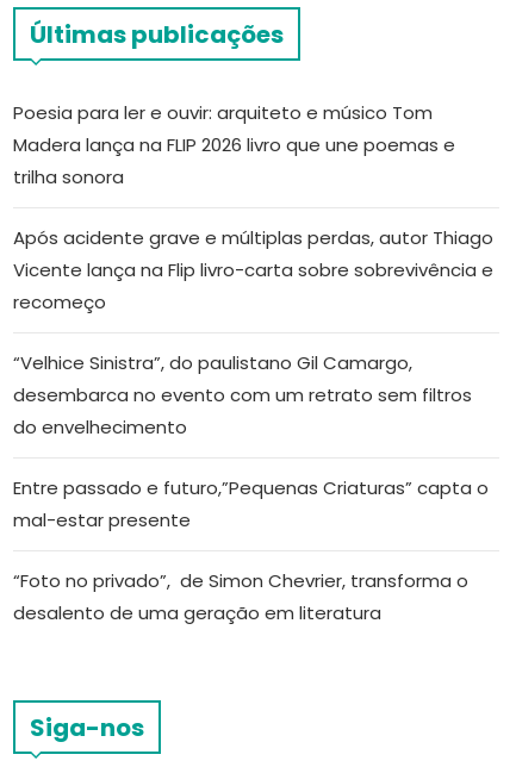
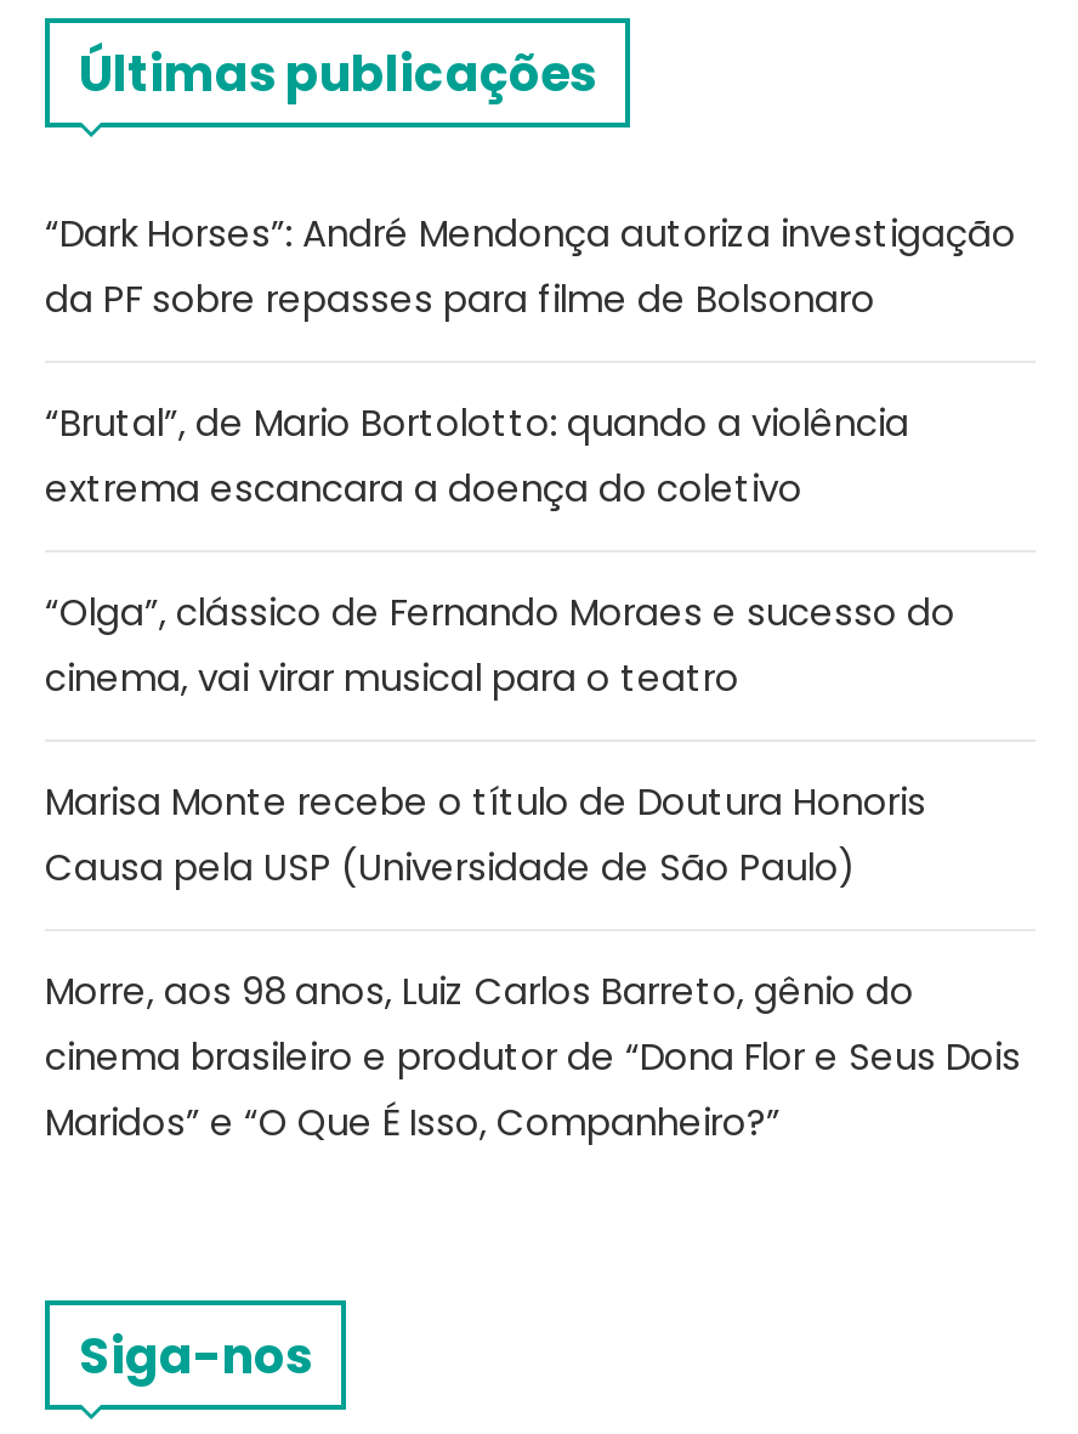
- Poesia para ler e ouvir: arquiteto e músico Tom
- Madera lança na FLIP 2026 livro que une poemas e
- trilha sonora
+ “Dark Horses”: André Mendonça autoriza investigação
+ da PF sobre repasses para filme de Bolsonaro

- Após acidente grave e múltiplas perdas, autor Thiago
- Vicente lança na Flip livro-carta sobre sobrevivência e
- recomeço
+ “Brutal”, de Mario Bortolotto: quando a violência
+ extrema escancara a doença do coletivo

- “Velhice Sinistra”, do paulistano Gil Camargo,
- desembarca no evento com um retrato sem filtros
- do envelhecimento
+ “Olga”, clássico de Fernando Moraes e sucesso do
+ cinema, vai virar musical para o teatro

- Entre passado e futuro,”Pequenas Criaturas” capta o
- mal-estar presente
+ Marisa Monte recebe o título de Doutura Honoris
+ Causa pela USP (Universidade de São Paulo)

- “Foto no privado”, de Simon Chevrier, transforma o
- desalento de uma geração em literatura
+ Morre, aos 98 anos, Luiz Carlos Barreto, gênio do
+ cinema brasileiro e produtor de “Dona Flor e Seus Dois
+ Maridos” e “O Que É Isso, Companheiro?”
